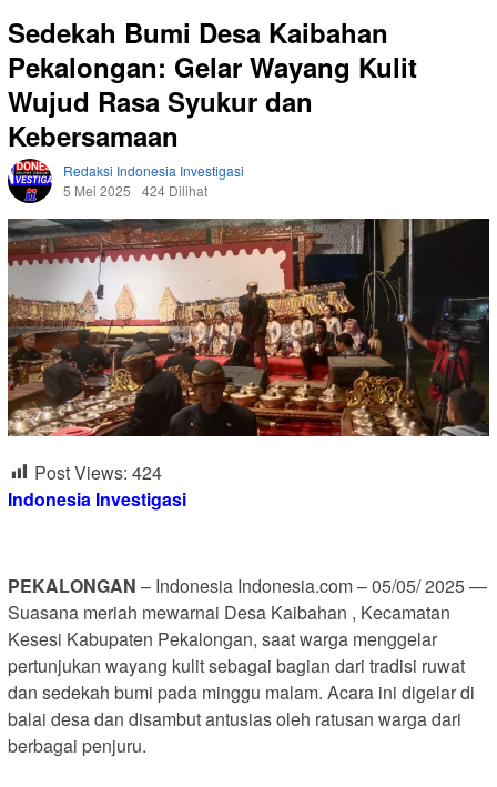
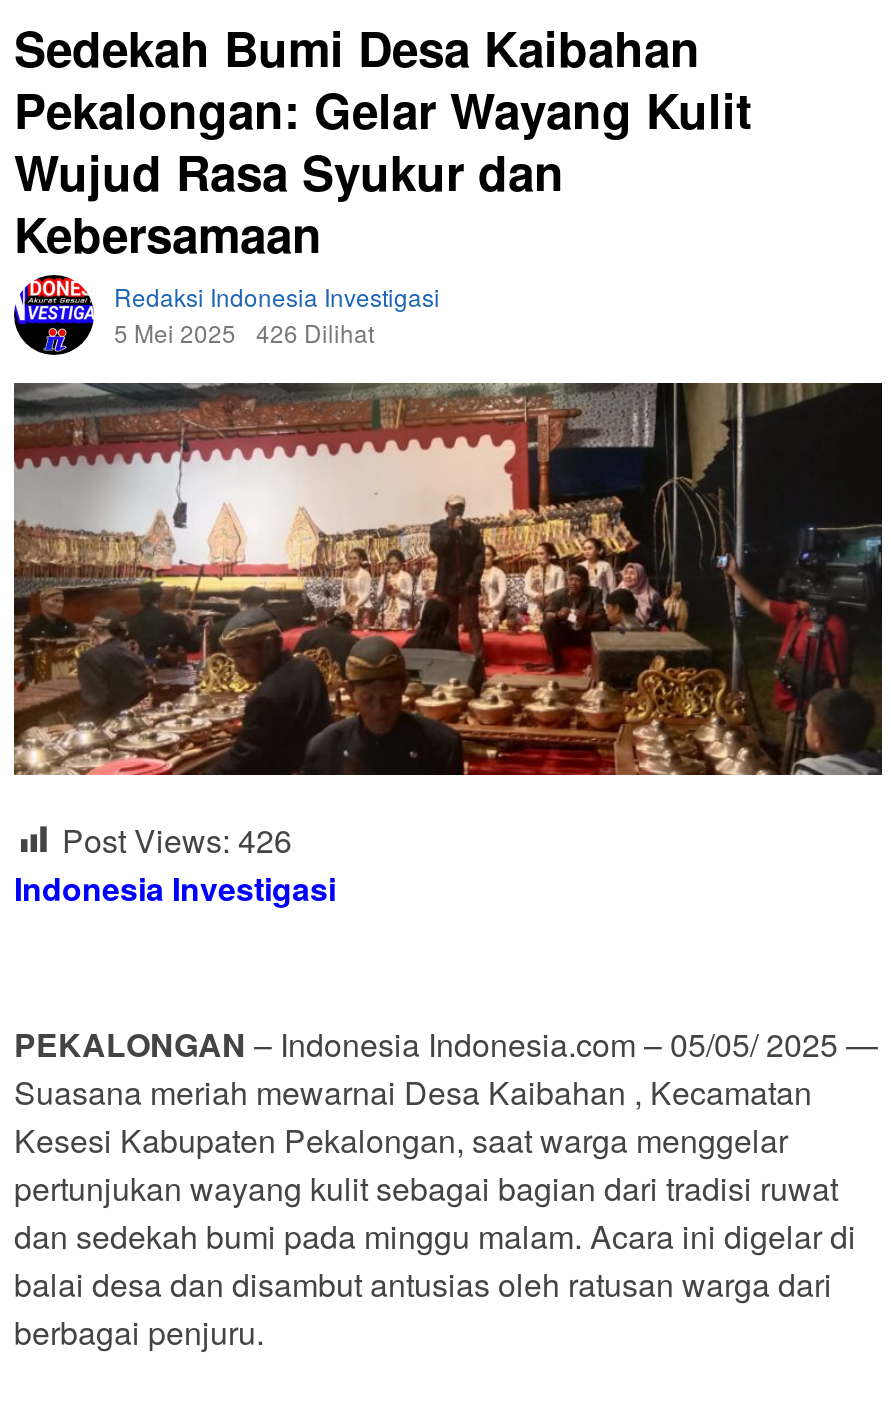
- 5 Mei 2025 424 Dilihat
+ 5 Mei 2025 426 Dilihat

- Post Views: 424
+ Post Views: 426
